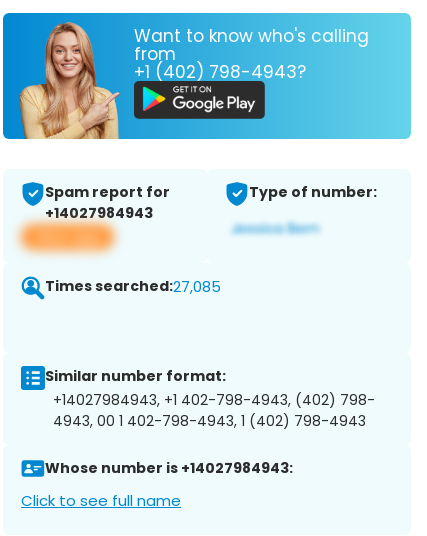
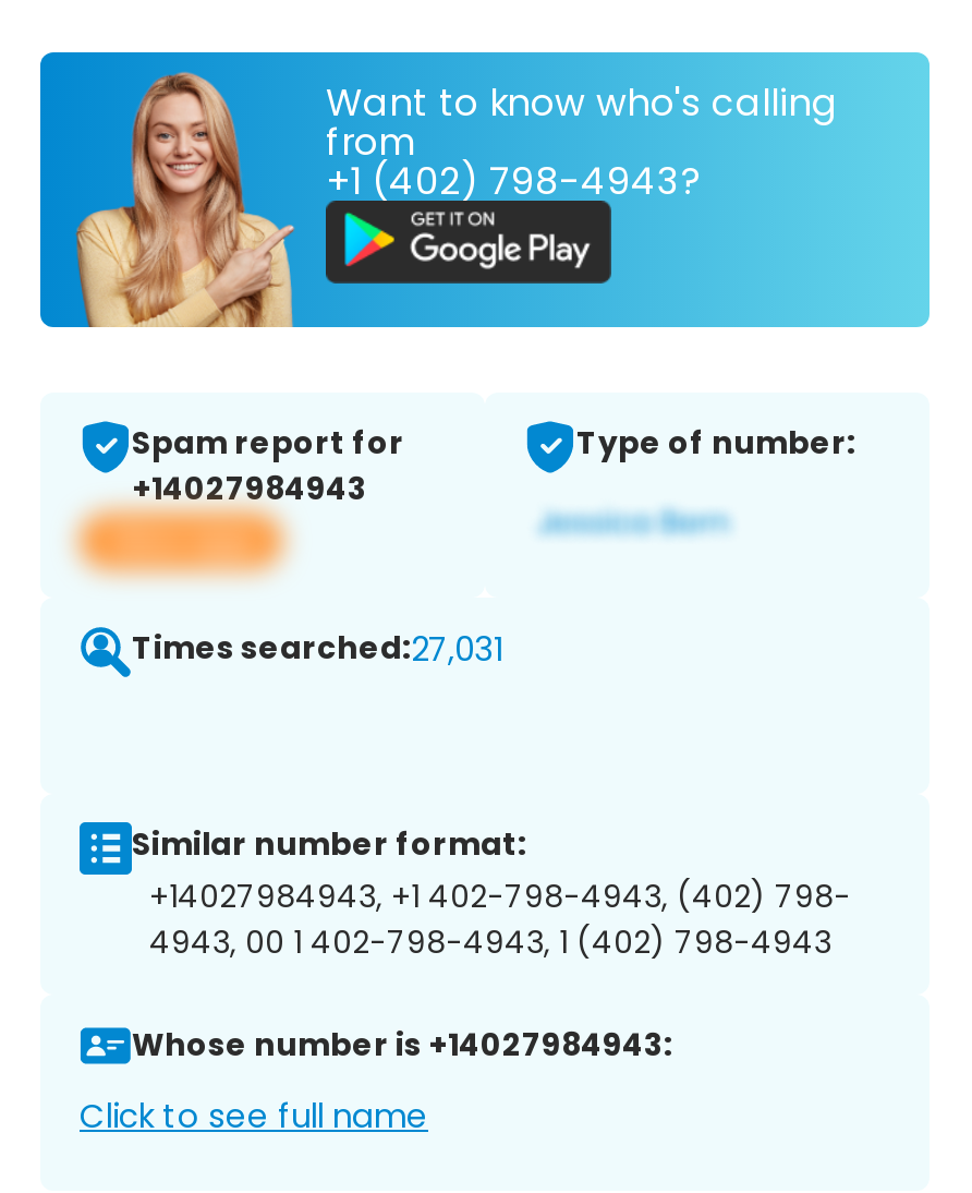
- Times searched:27,085
+ Times searched:27,031
